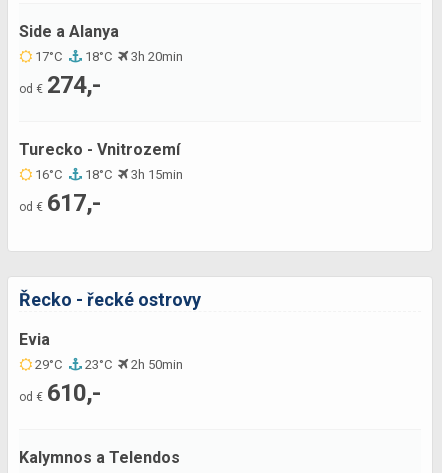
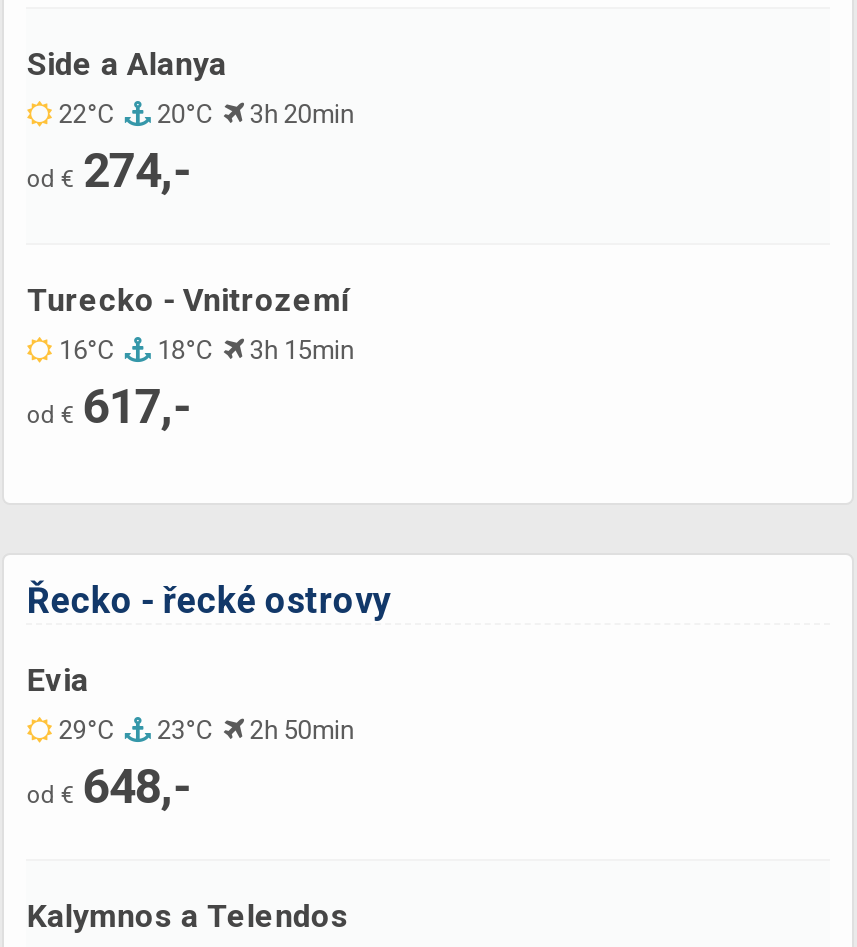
- 17°C
- 18°C
+ 22°C
+ 20°C

- od € 610,-
+ od € 648,-
